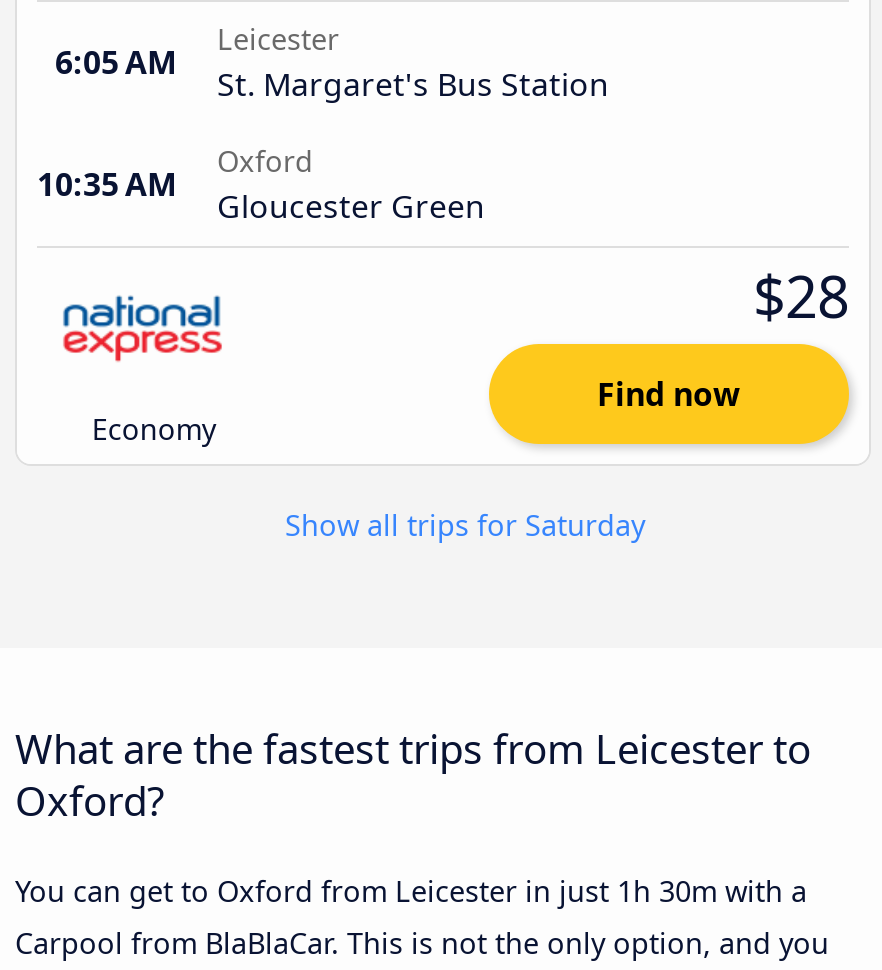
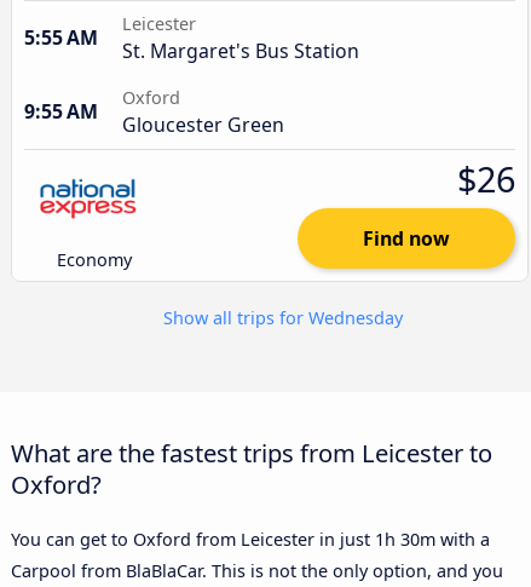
- 6:05 AM
+ 5:55 AM

- 10:35 AM Gloucester Green
+ 9:55 AM Gloucester Green

- $28
+ $26

- Show all trips for Saturday
+ Show all trips for Wednesday
